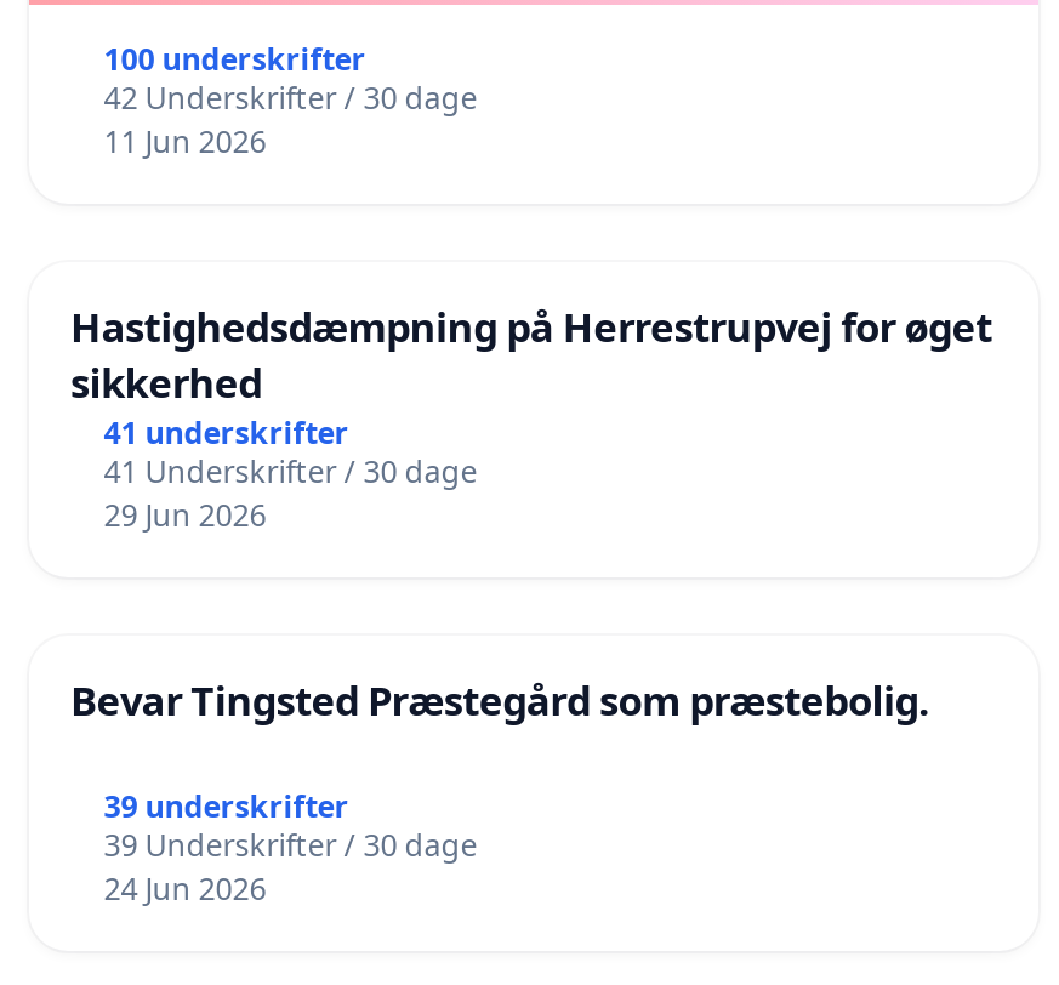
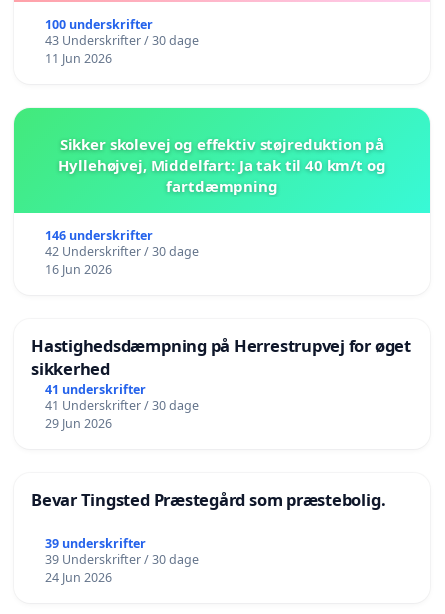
moved down: 42 Underskrifter / 30 dage

+ 43 Underskrifter / 30 dage

+ [image]
+ Sikker skolevej og effektiv støjreduktion på
+ Hyllehøjvej, Middelfart: Ja tak til 40 km/t og
+ fartdæmpning
+ 146 underskrifter
+ 16 Jun 2026
